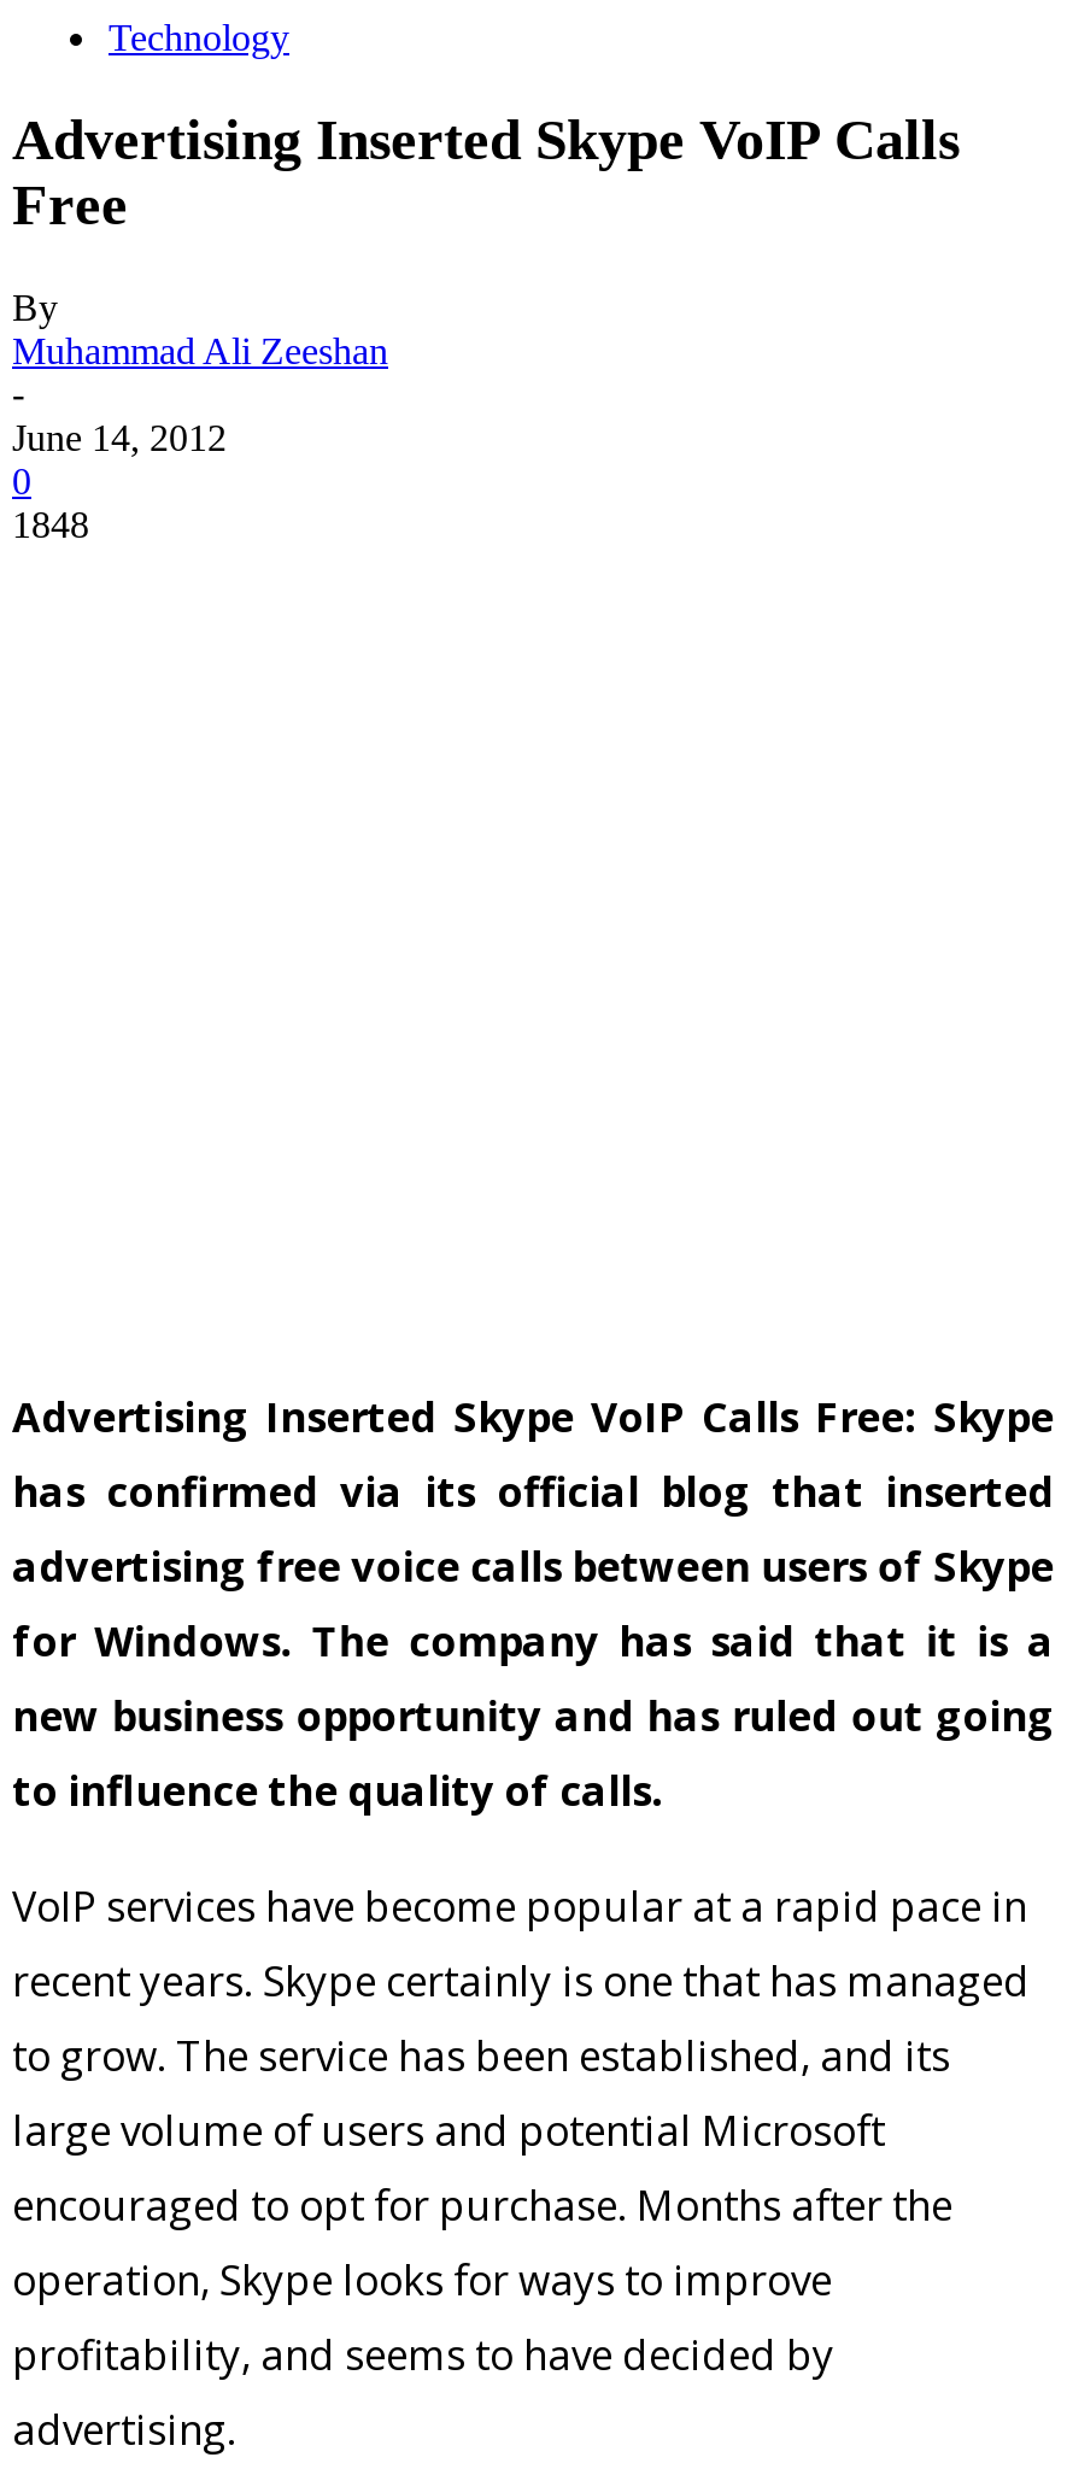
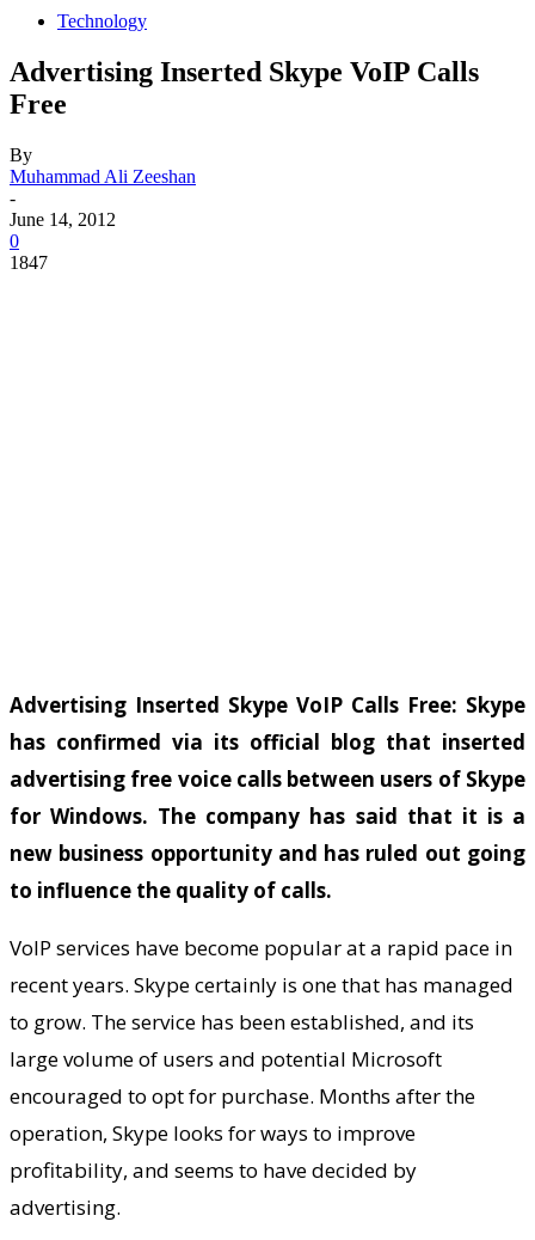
- 1848
+ 1847
